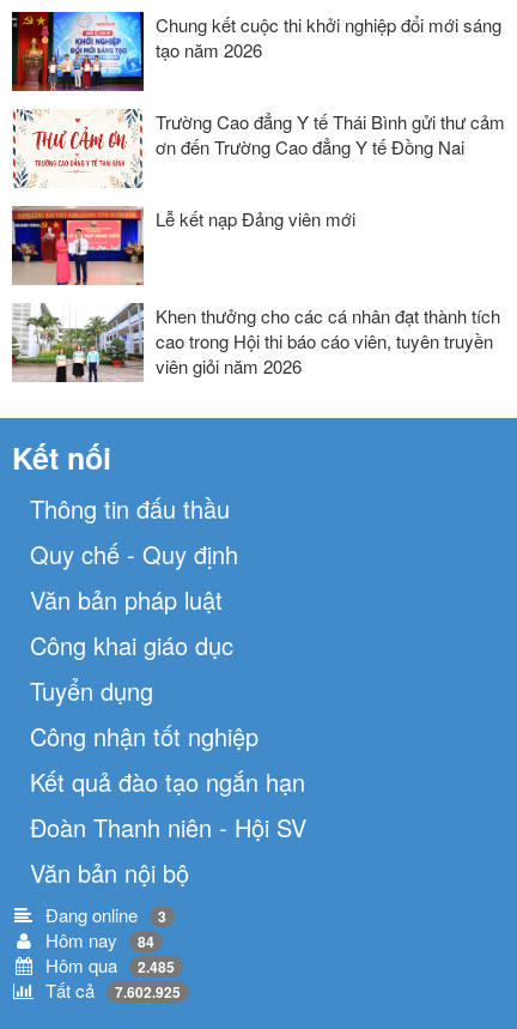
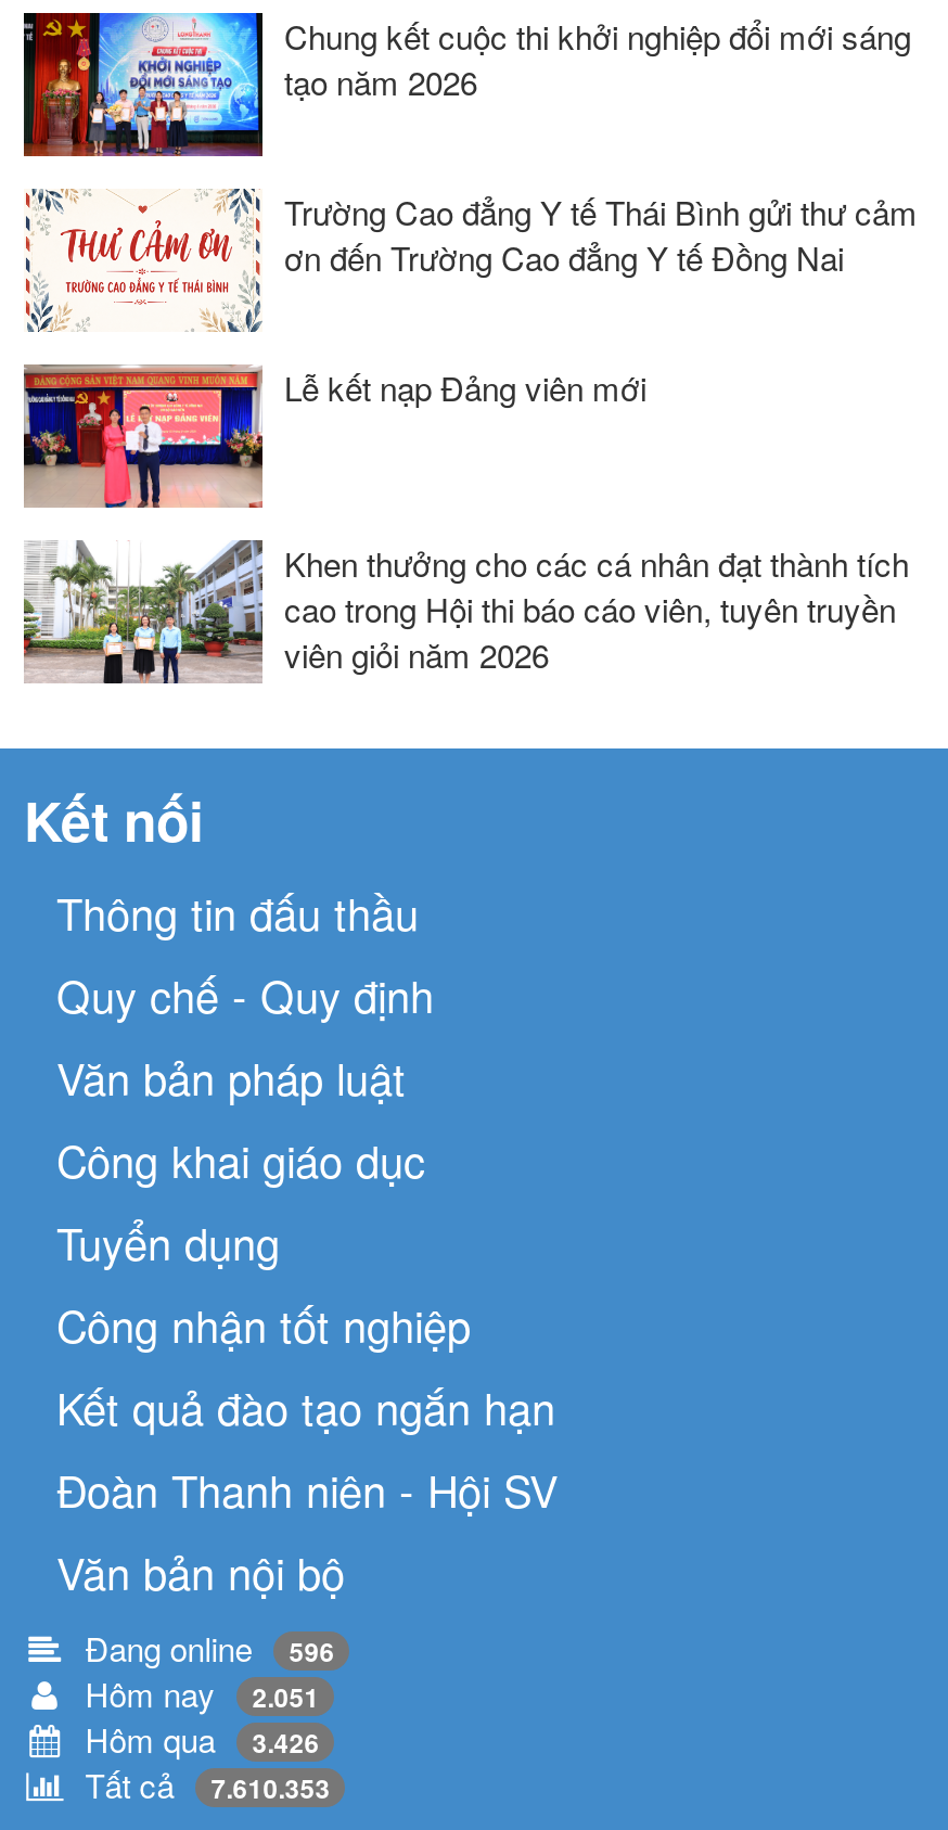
- Đang online 3
+ Đang online 596

- Hôm nay 84
+ Hôm nay 2.051

- Hôm qua 2.485
+ Hôm qua 3.426

- Tất cả 7.602.925
+ Tất cả 7.610.353
